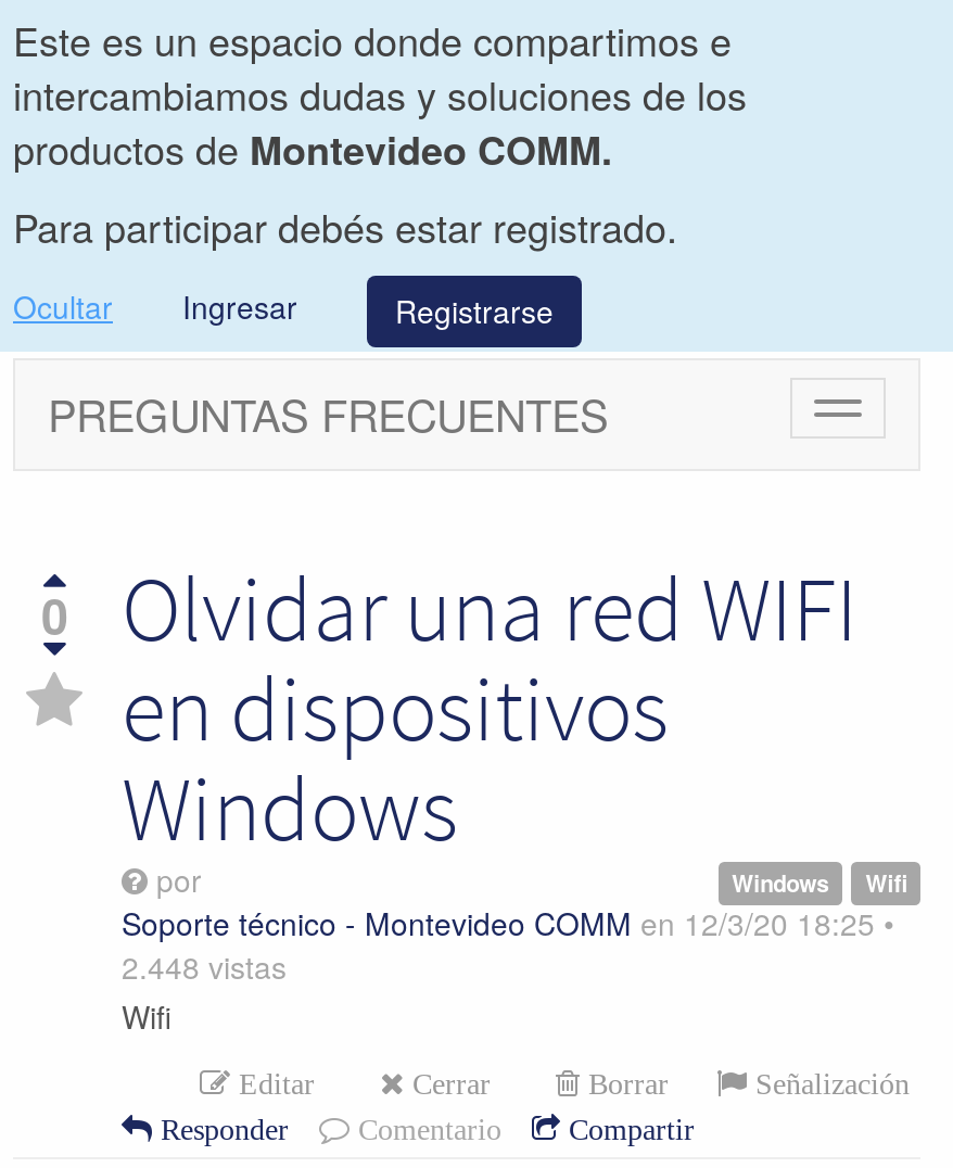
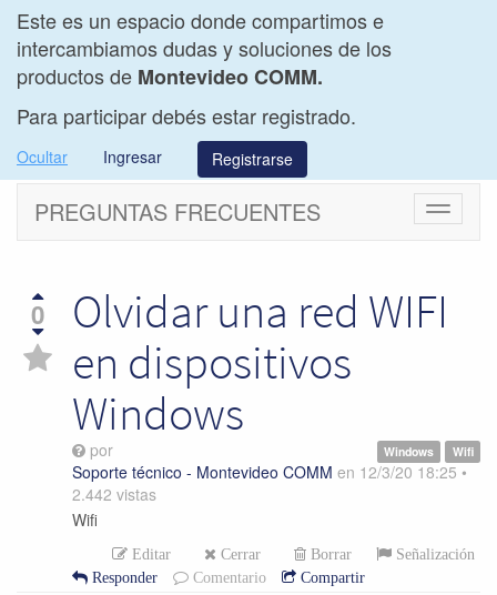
- 2.448 vistas
+ 2.442 vistas
